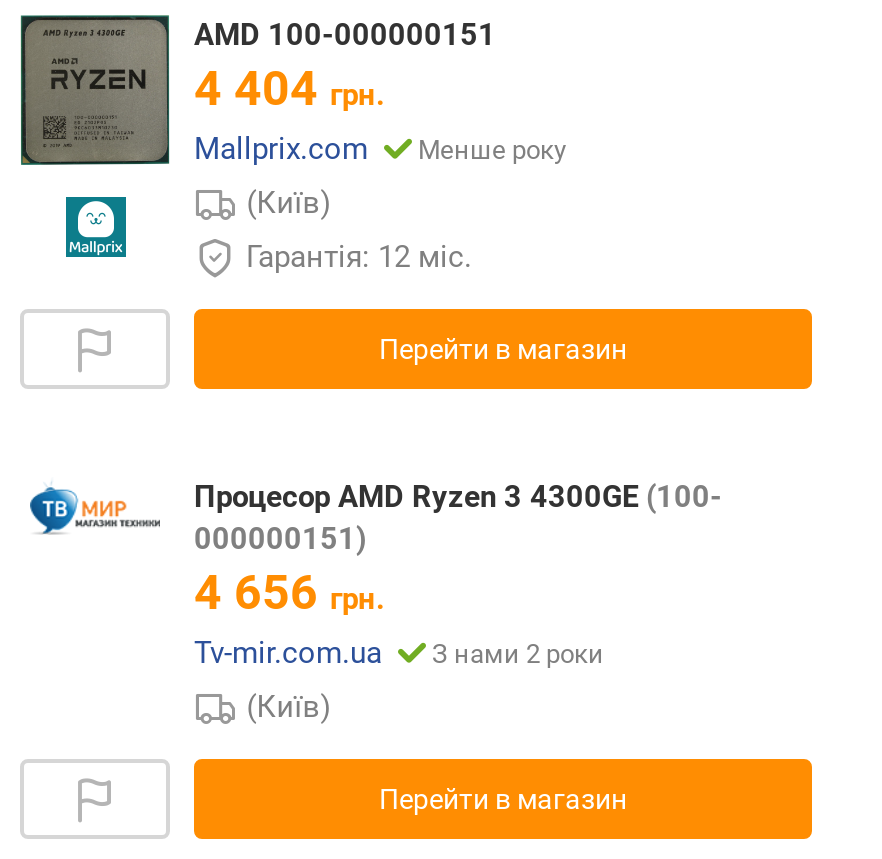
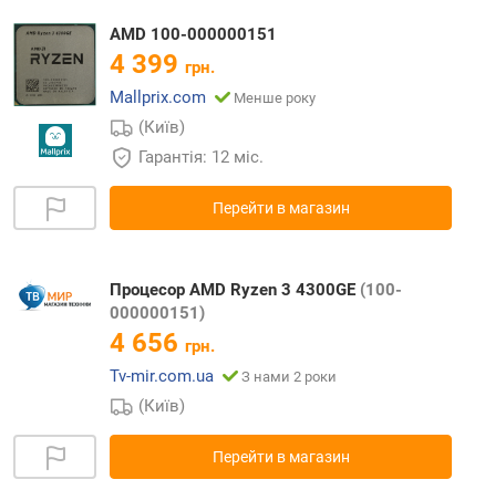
- 4 404 грн.
+ 4 399 грн.
